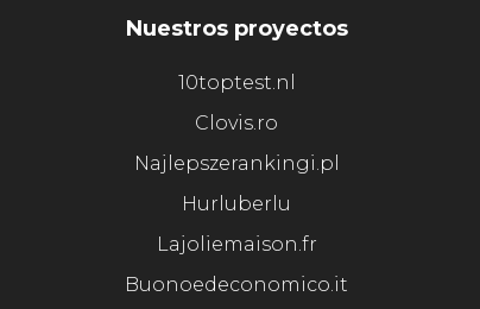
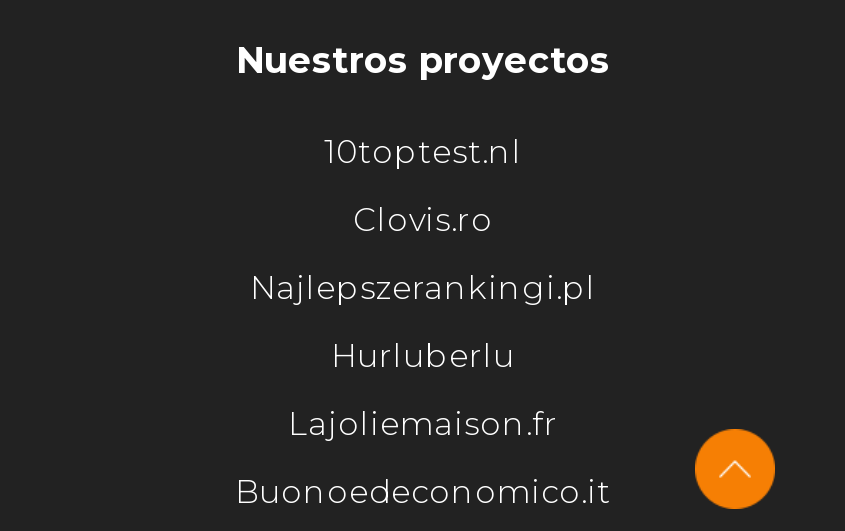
+ [image]
